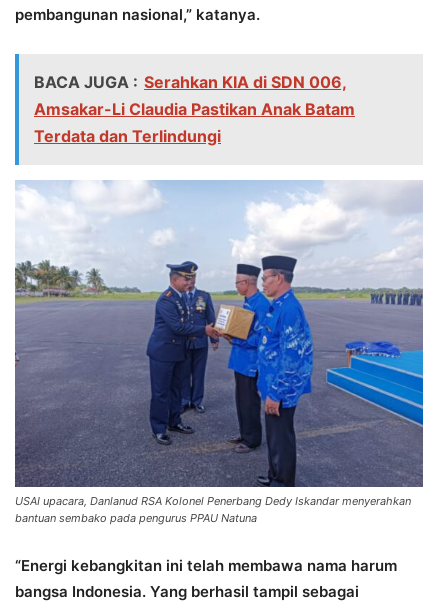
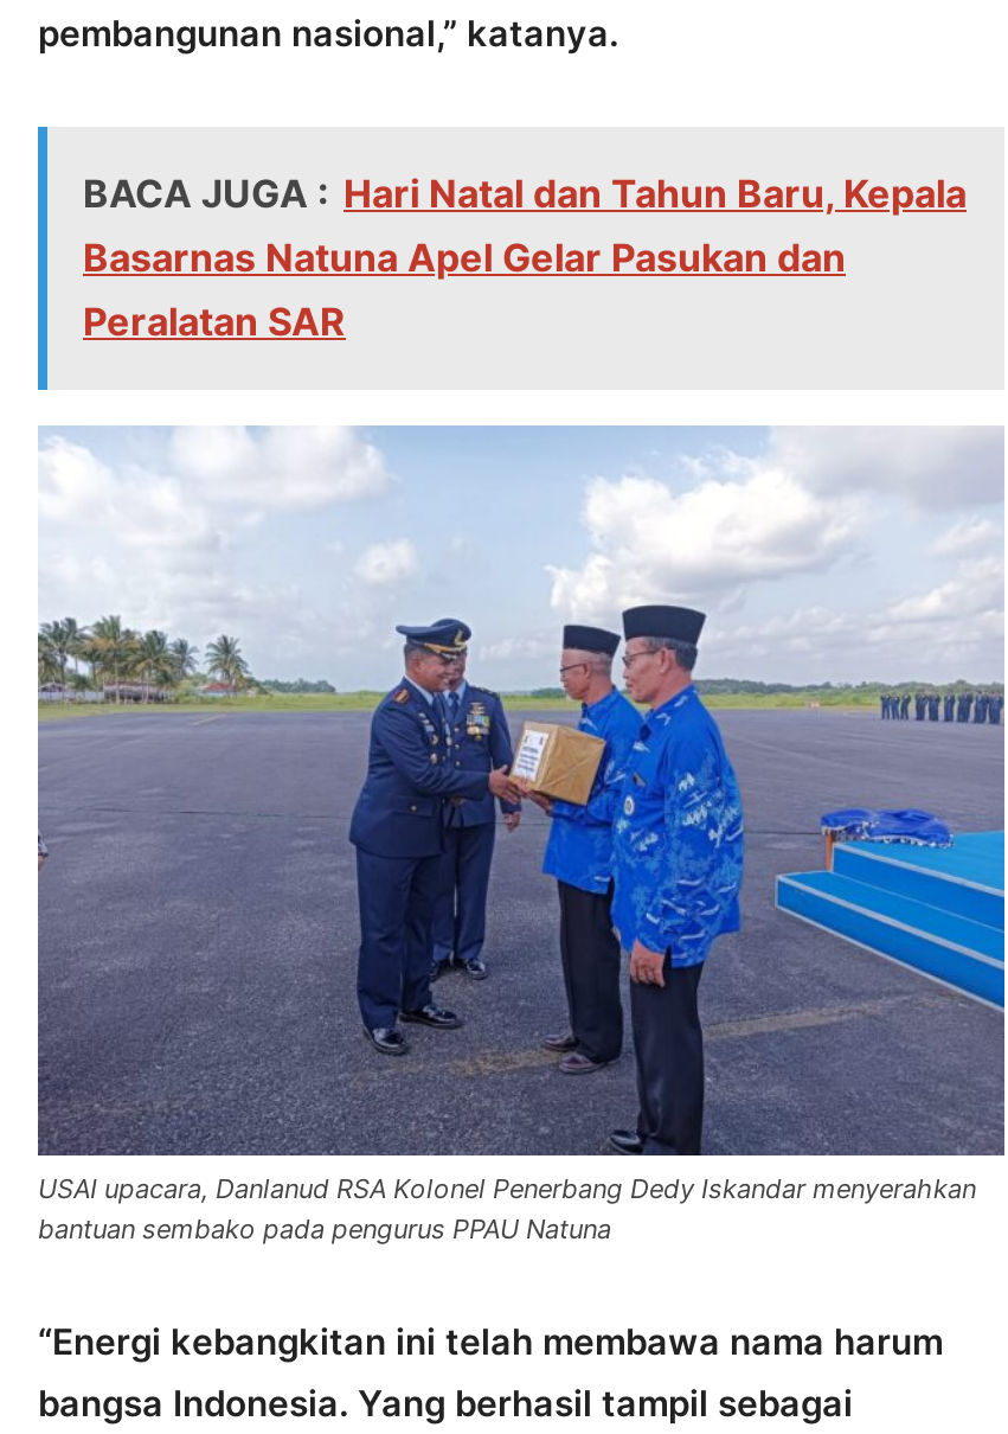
- BACA JUGA : Serahkan KIA di SDN 006,
- Amsakar-Li Claudia Pastikan Anak Batam
- Terdata dan Terlindungi
+ BACA JUGA : Hari Natal dan Tahun Baru, Kepala
+ Basarnas Natuna Apel Gelar Pasukan dan
+ Peralatan SAR
